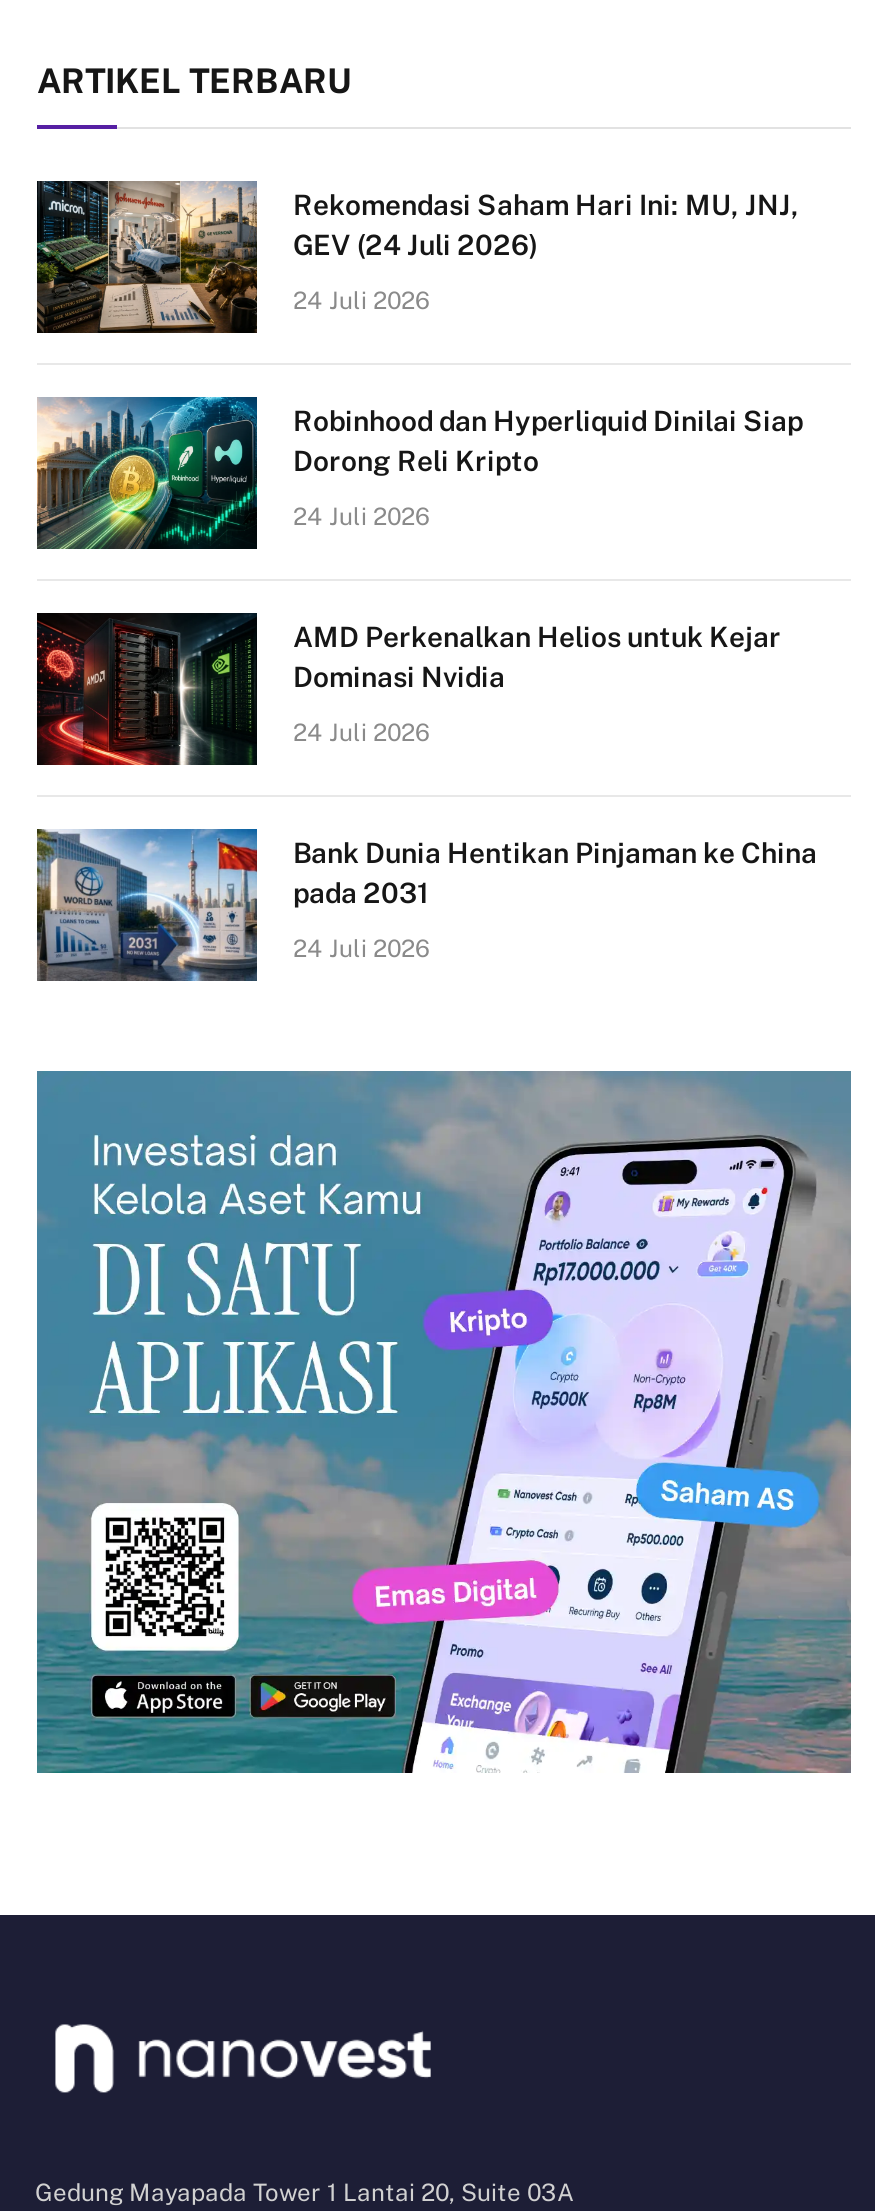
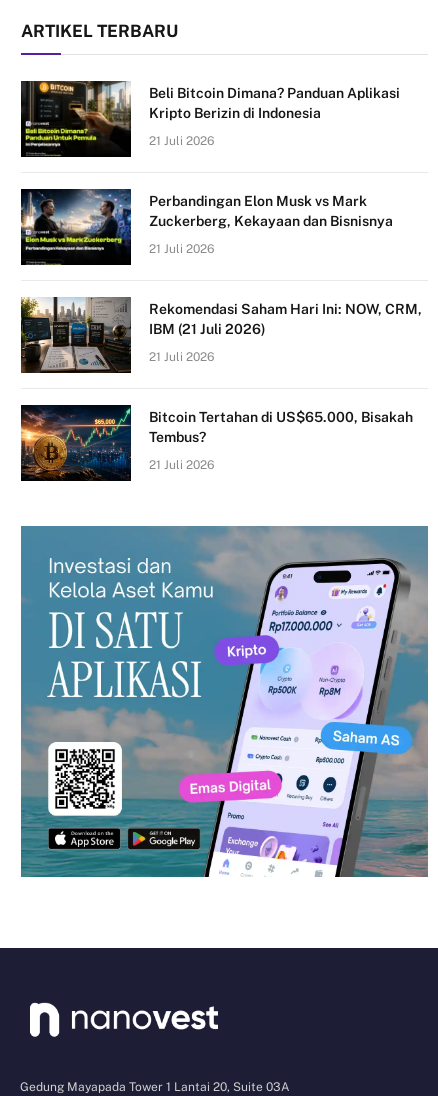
- [image]
- Rekomendasi Saham Hari Ini: MU, JNJ,
- GEV (24 Juli 2026)
+ [image]
+ Beli Bitcoin Dimana? Panduan Aplikasi
+ Kripto Berizin di Indonesia

- 24 Juli 2026
+ 21 Juli 2026

- [image]
- Robinhood dan Hyperliquid Dinilai Siap
- Dorong Reli Kripto
+ [image]
+ Perbandingan Elon Musk vs Mark
+ Zuckerberg, Kekayaan dan Bisnisnya

- 24 Juli 2026
+ 21 Juli 2026

- [image]
- AMD Perkenalkan Helios untuk Kejar
- Dominasi Nvidia
+ [image]
+ Rekomendasi Saham Hari Ini: NOW, CRM,
+ IBM (21 Juli 2026)

- 24 Juli 2026
+ 21 Juli 2026

- [image]
- Bank Dunia Hentikan Pinjaman ke China
- pada 2031
+ [image]
+ Bitcoin Tertahan di US$65.000, Bisakah
+ Tembus?

- 24 Juli 2026
+ 21 Juli 2026
